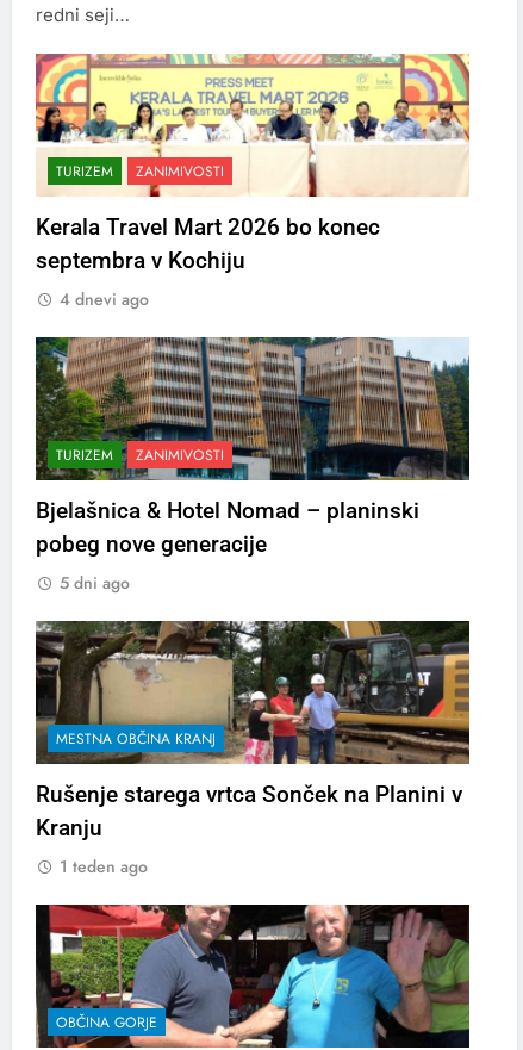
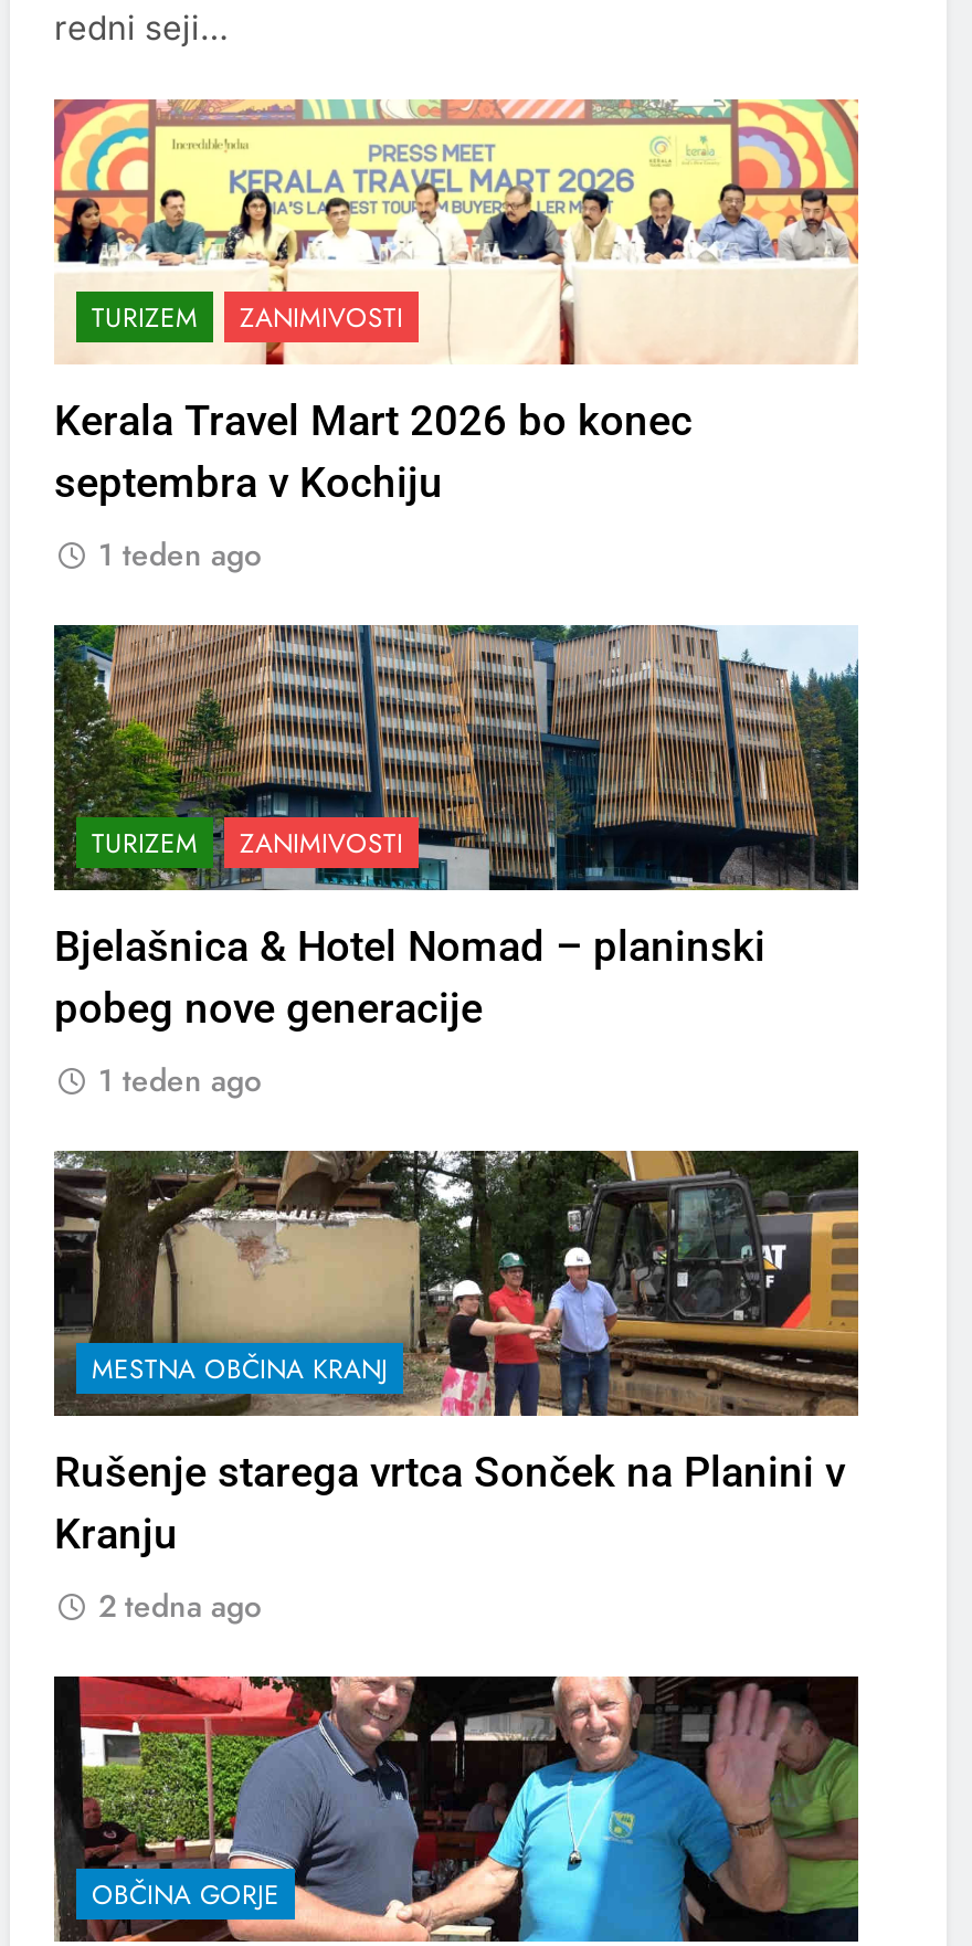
- 4 dnevi ago
+ 1 teden ago

- 5 dni ago
+ 1 teden ago

- 1 teden ago
+ 2 tedna ago
